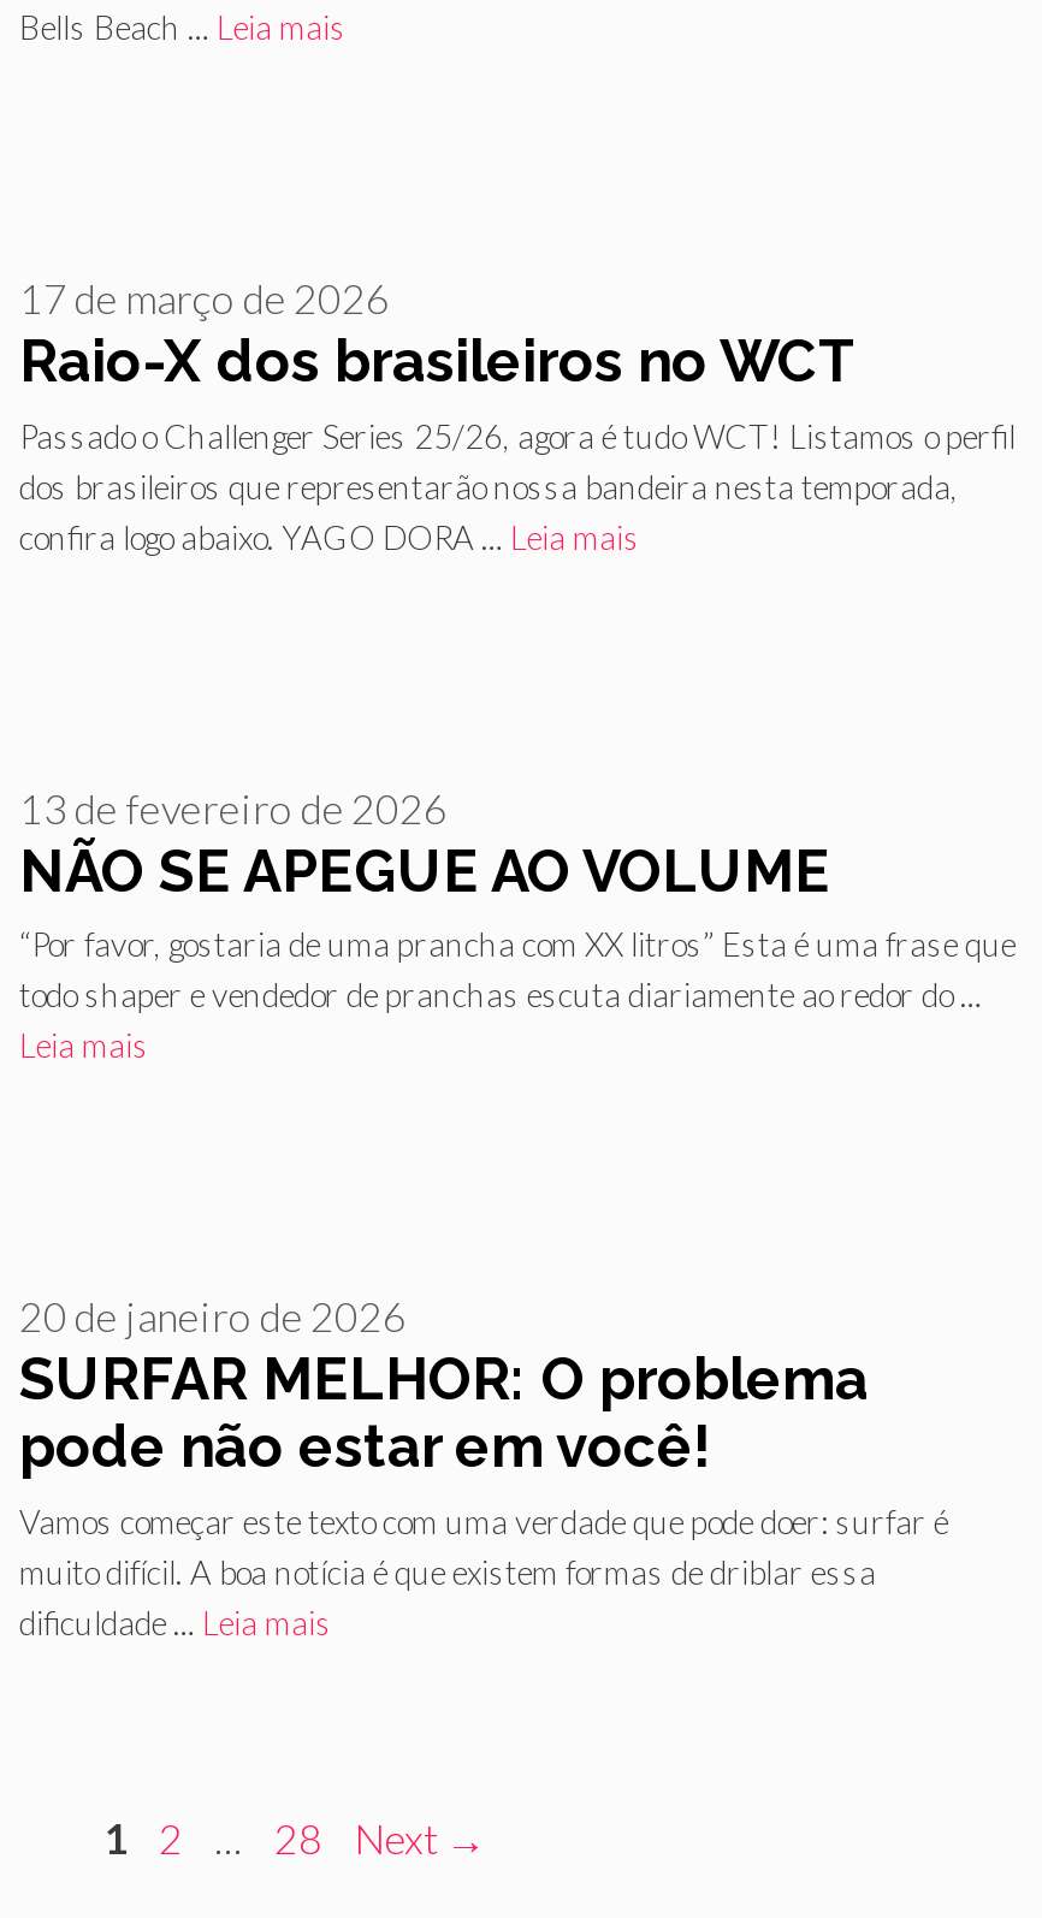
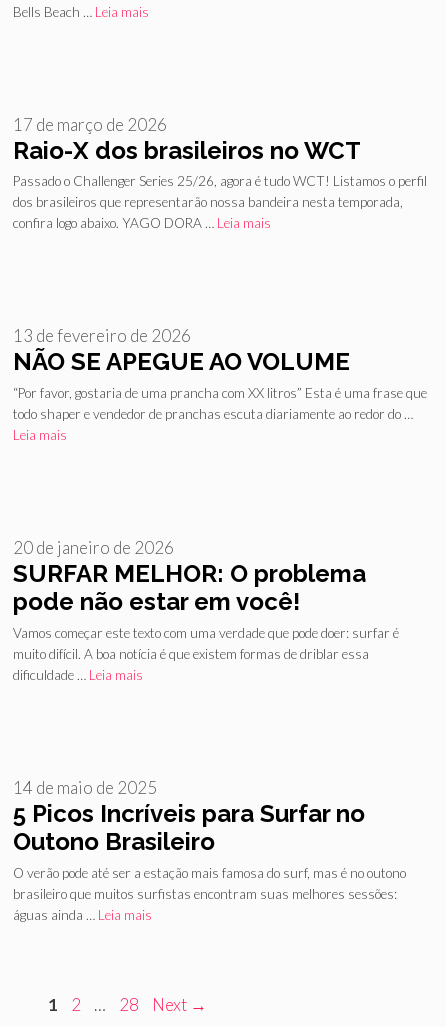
+ 5 Picos Incríveis para Surfar no
+ Outono Brasileiro

+ 14 de maio de 2025

+ O verão pode até ser a estação mais famosa do surf, mas é no outono
+ brasileiro que muitos surfistas encontram suas melhores sessões:
+ águas ainda … Leia mais
